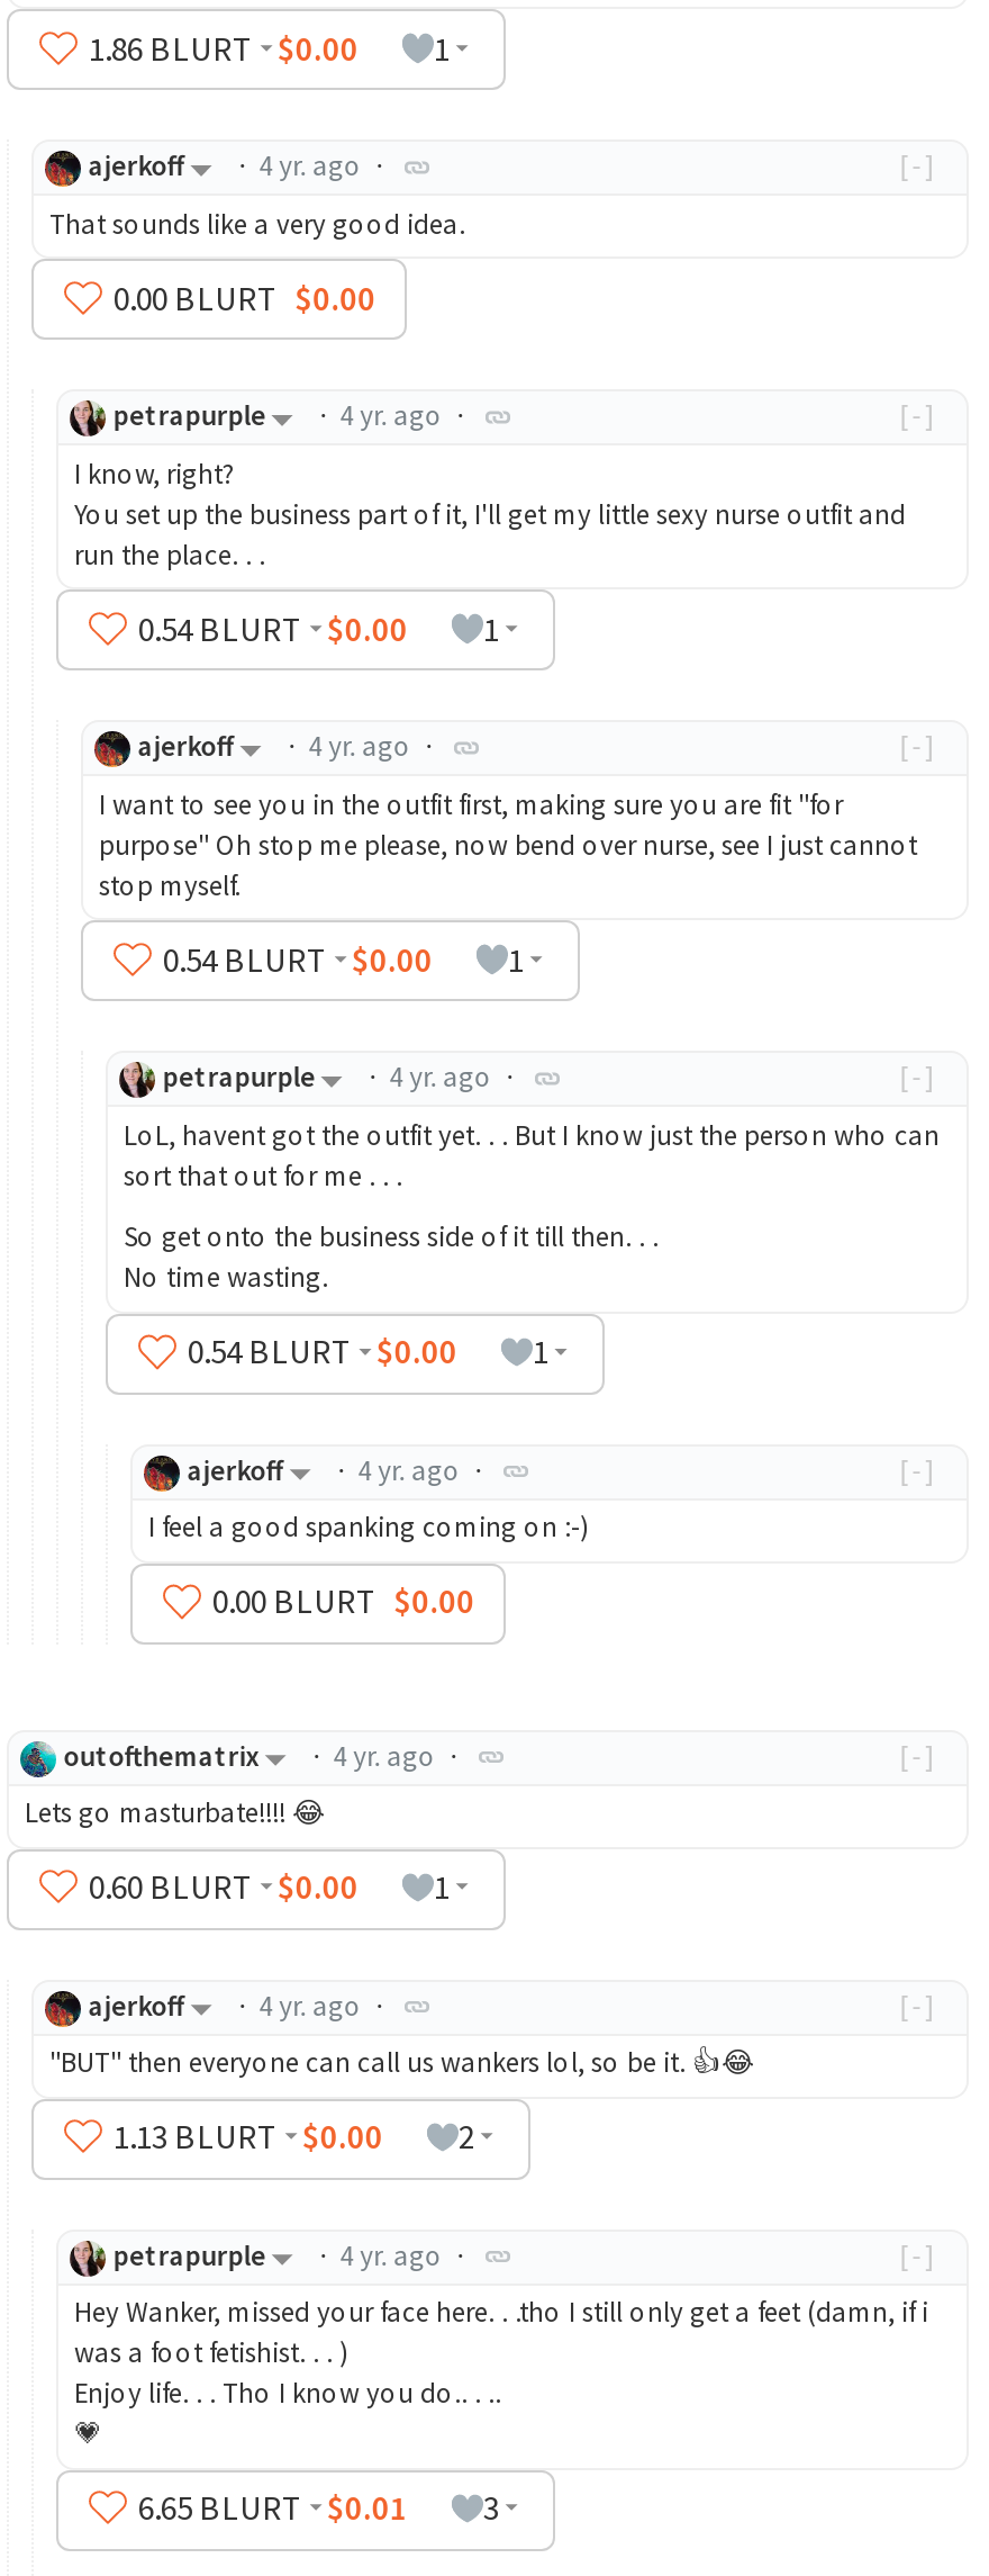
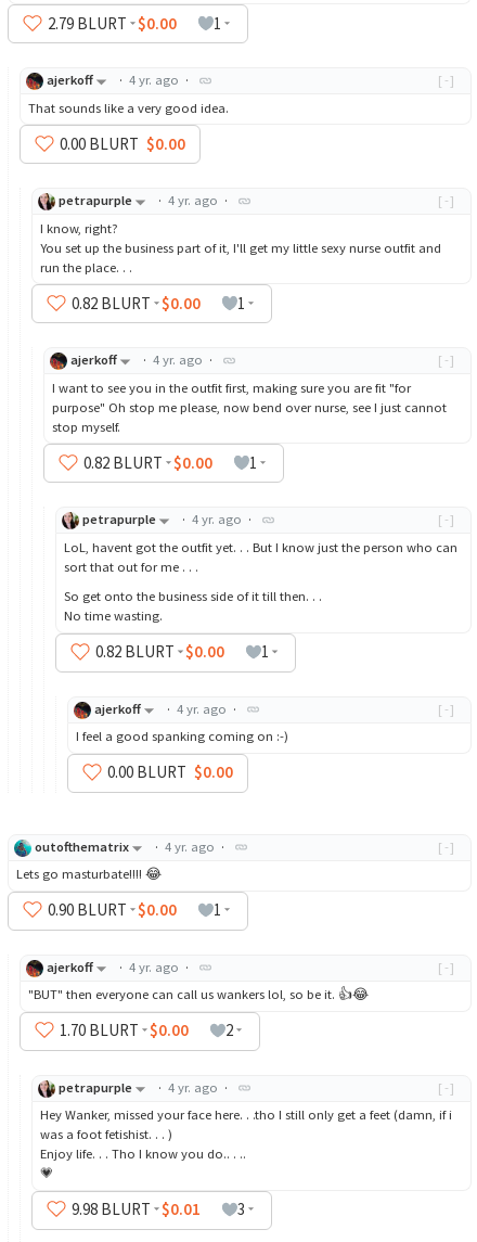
- 1.86 BLURT $0.00 1
+ 2.79 BLURT $0.00 1

- 0.54 BLURT $0.00 1
+ 0.82 BLURT $0.00 1

- 0.54 BLURT $0.00 1
+ 0.82 BLURT $0.00 1

- 0.54 BLURT $0.00 1
+ 0.82 BLURT $0.00 1

- 0.60 BLURT $0.00 1
+ 0.90 BLURT $0.00 1

- 1.13 BLURT $0.00 2
+ 1.70 BLURT $0.00 2

- 6.65 BLURT $0.01 3
+ 9.98 BLURT $0.01 3
